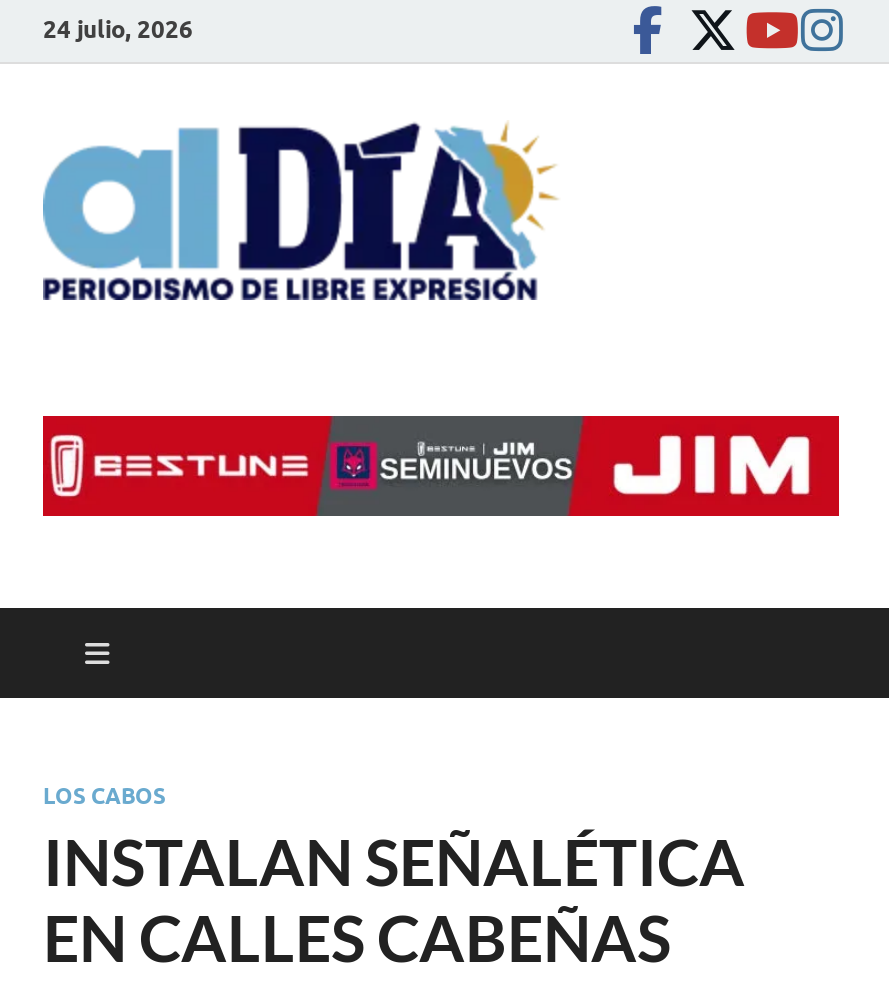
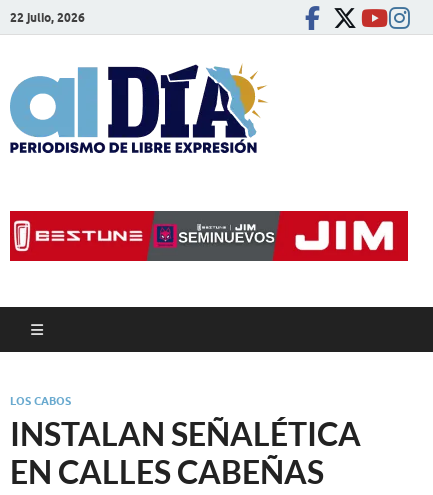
- 24 julio, 2026
+ 22 julio, 2026
